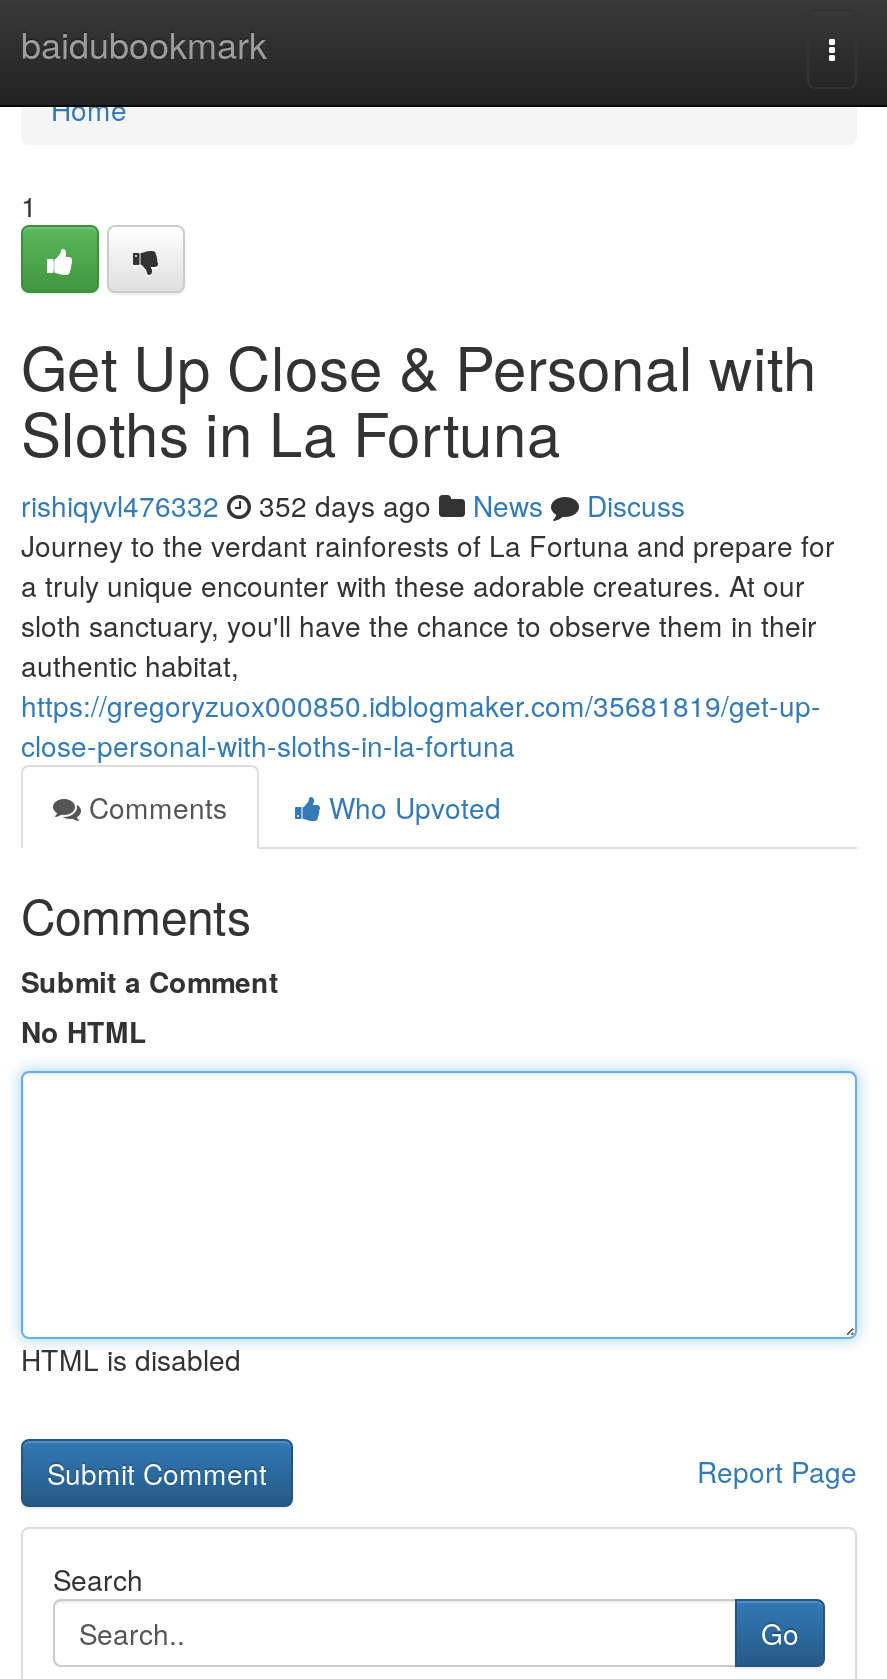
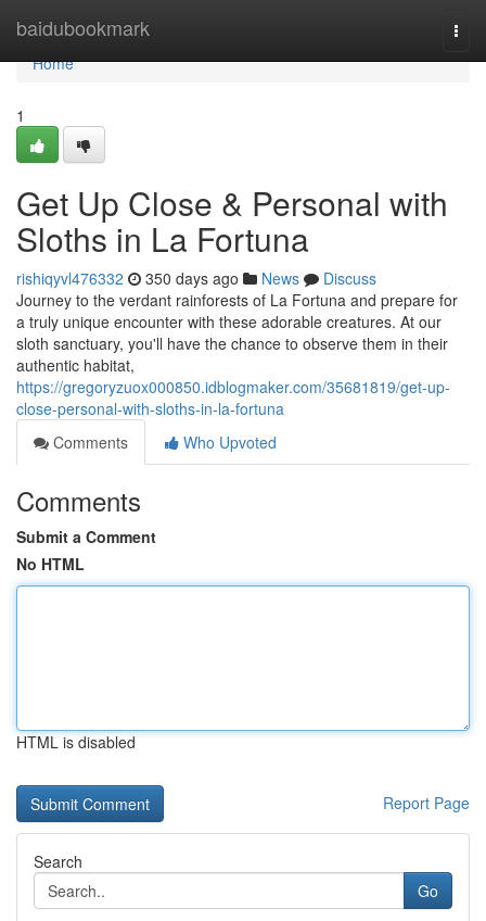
- rishiqyvl476332 352 days ago News Discuss
+ rishiqyvl476332 350 days ago News Discuss
